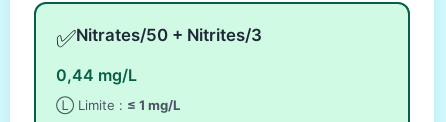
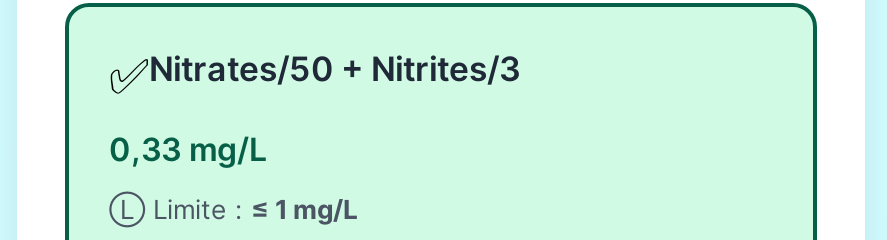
- 0,44 mg/L
+ 0,33 mg/L
